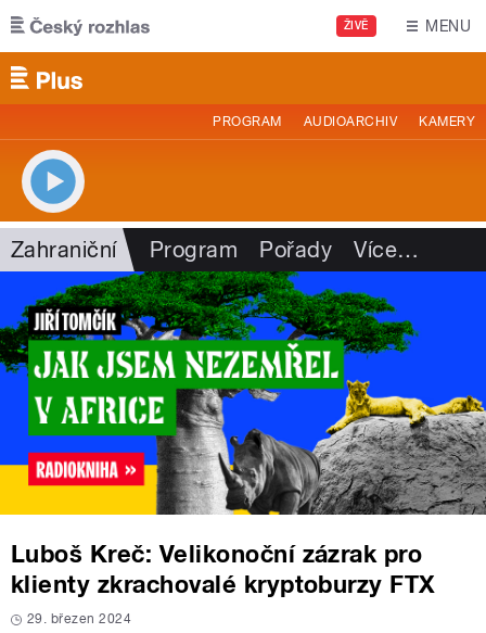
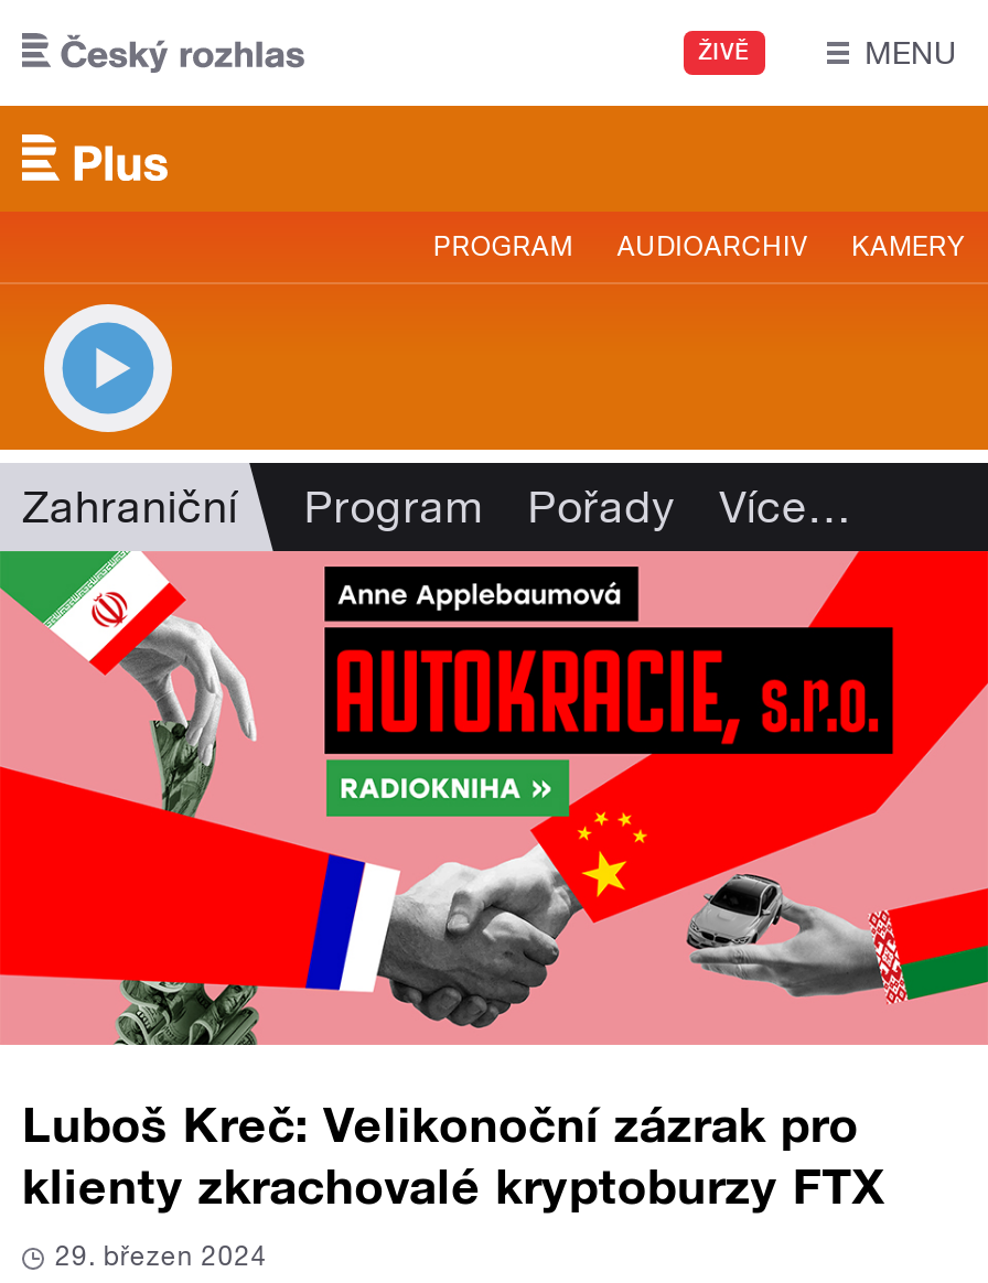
- [image]
+ [image]
